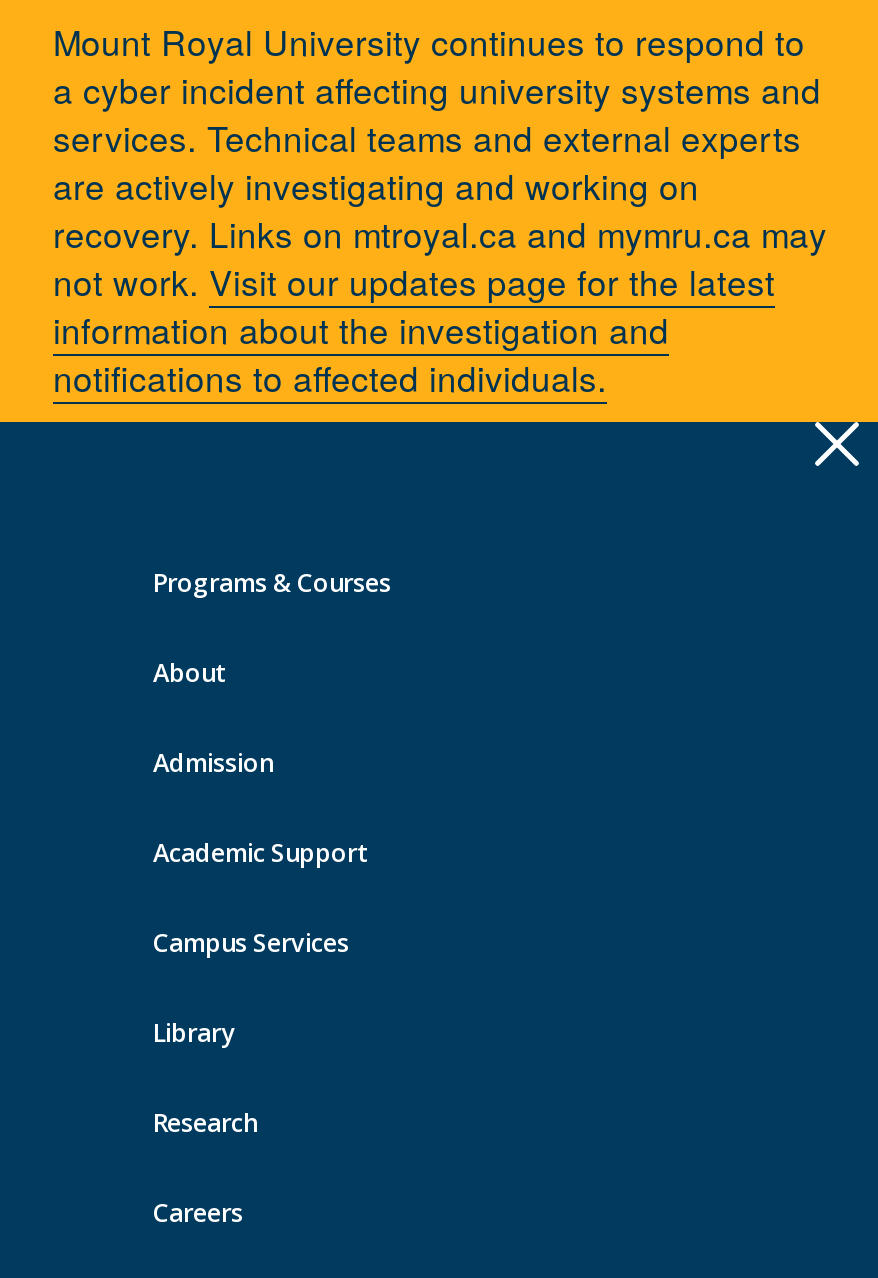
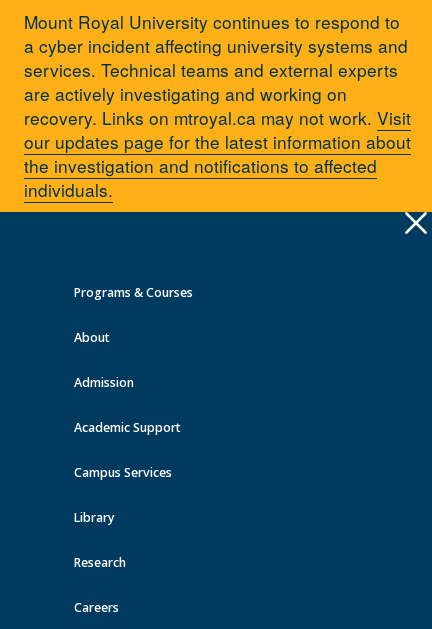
- recovery. Links on mtroyal.ca and mymru.ca may
- not work. Visit our updates page for the latest
- information about the investigation and
- notifications to affected individuals.
+ recovery. Links on mtroyal.ca may not work. Visit
+ our updates page for the latest information about
+ the investigation and notifications to affected
+ individuals.
